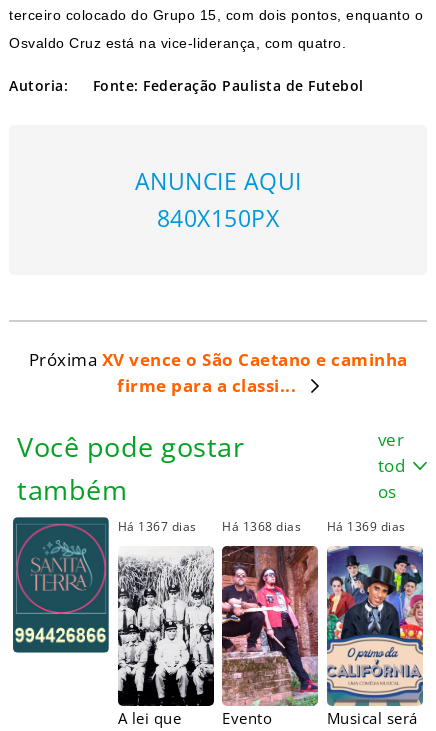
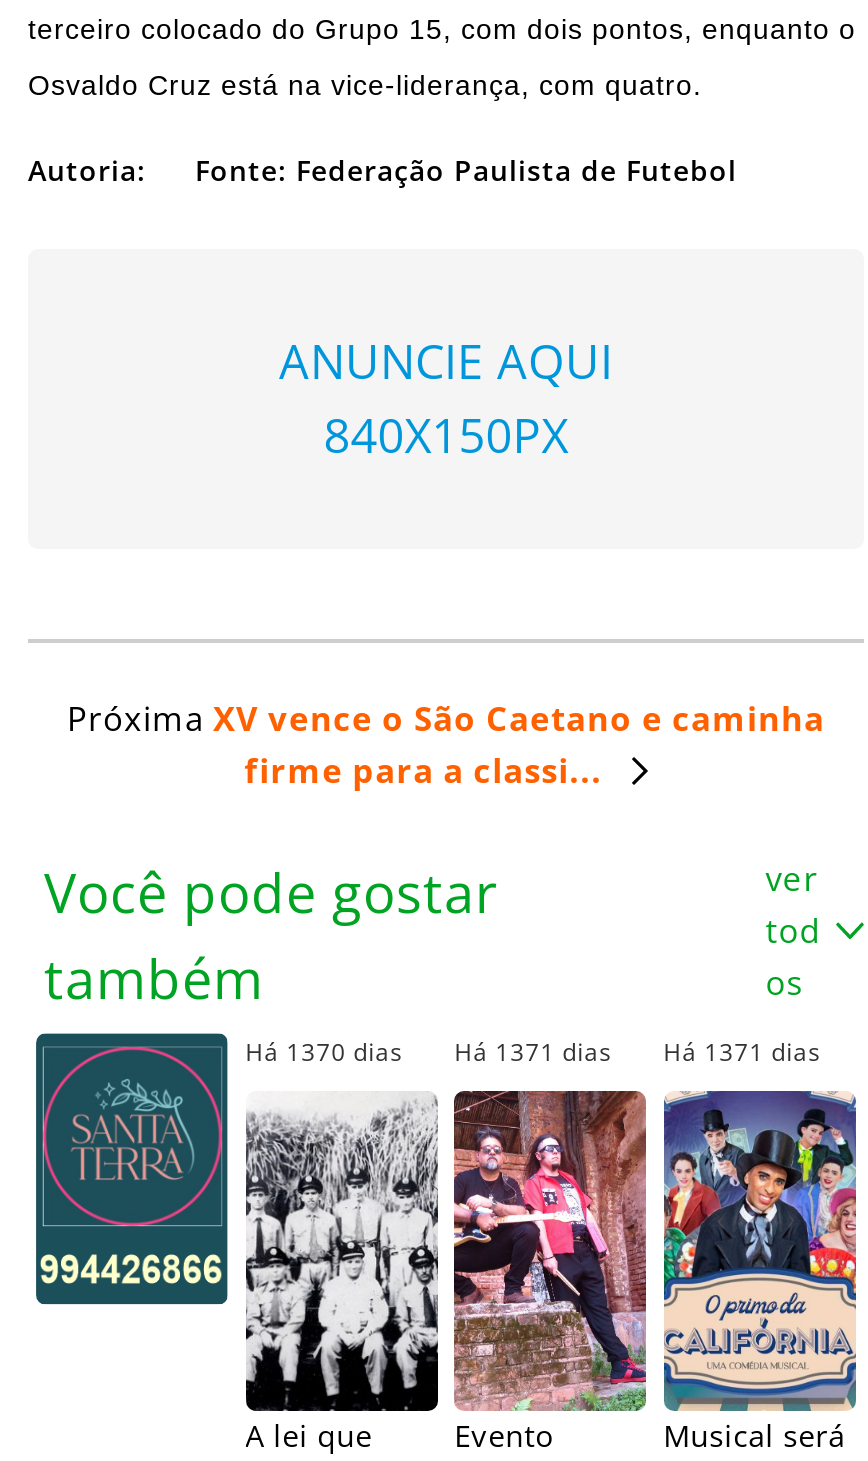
- Há 1367 dias
+ Há 1370 dias

- Há 1368 dias
+ Há 1371 dias

- Há 1369 dias
+ Há 1371 dias
